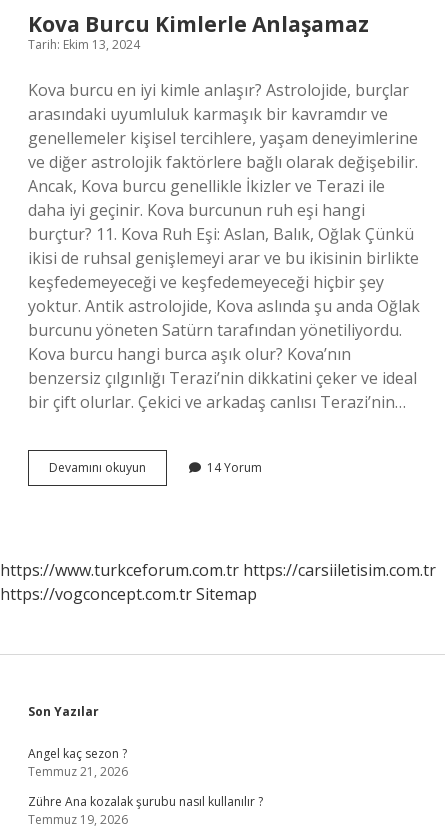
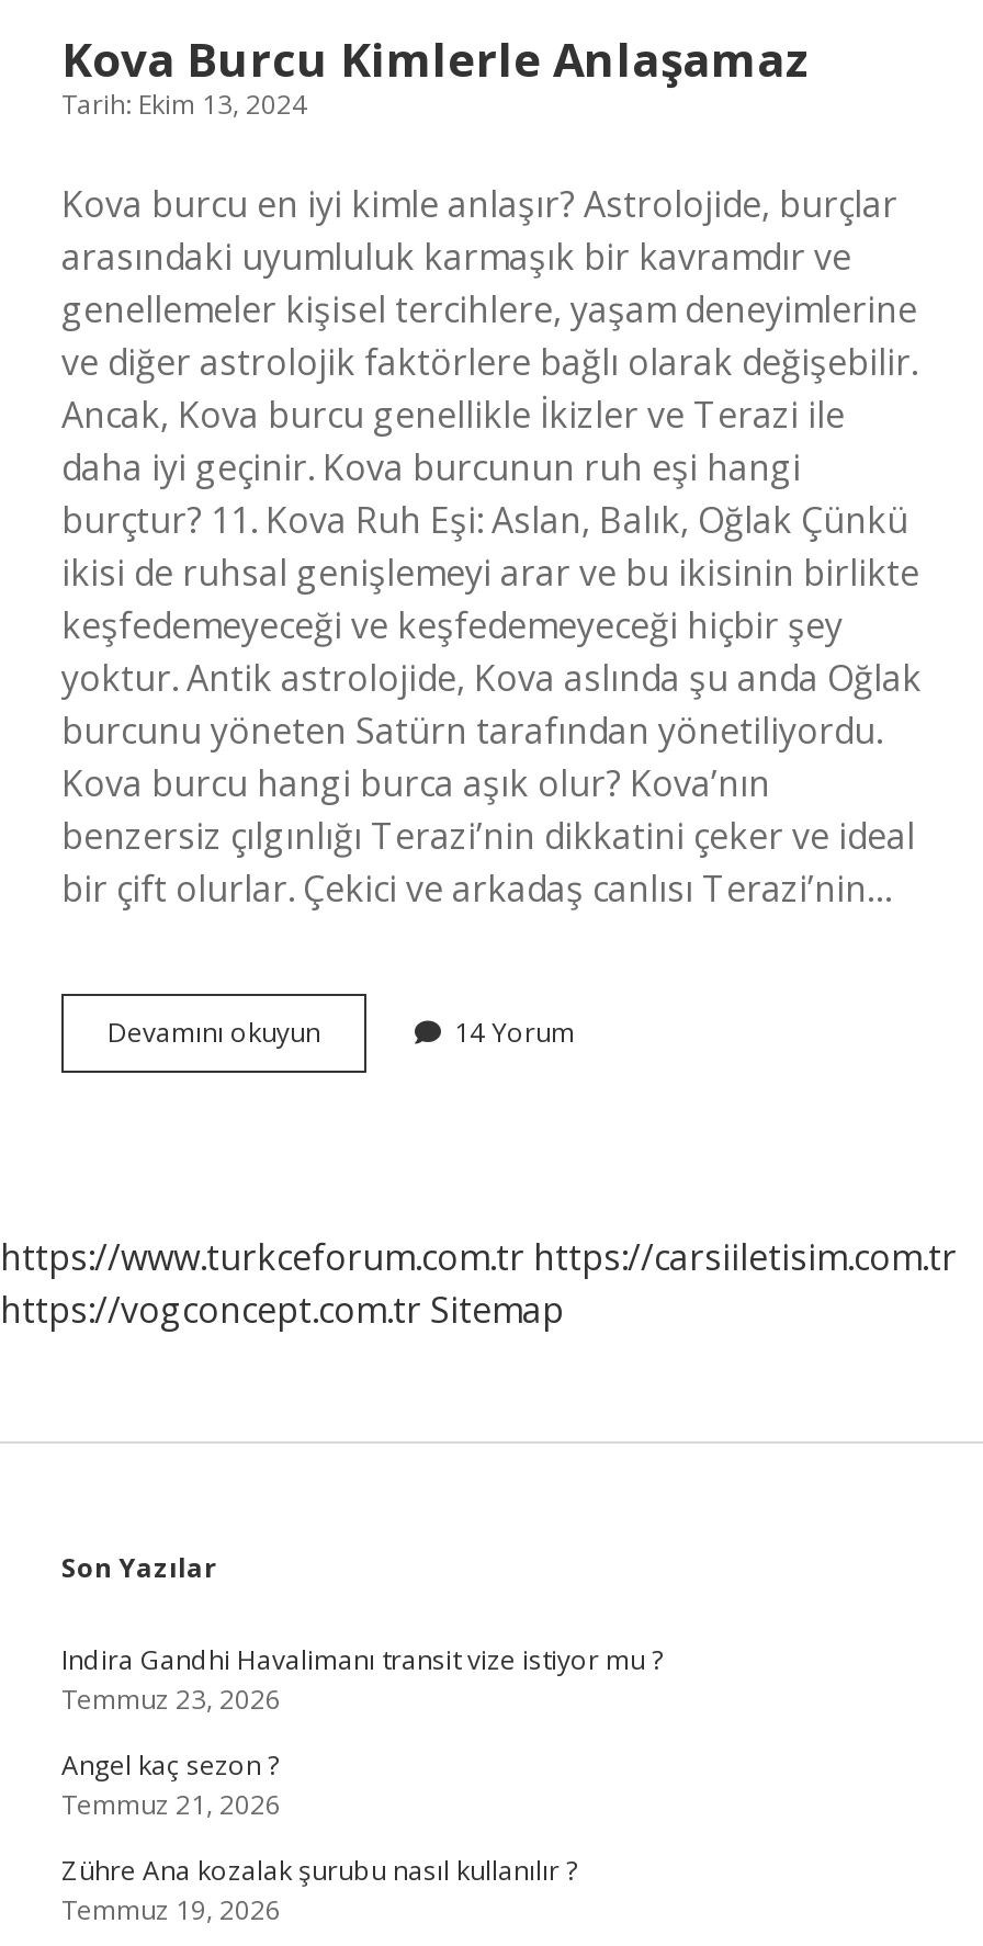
+ Indira Gandhi Havalimanı transit vize istiyor mu ?
+ Temmuz 23, 2026
